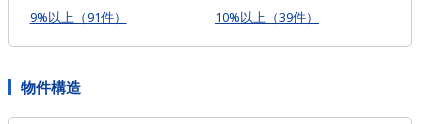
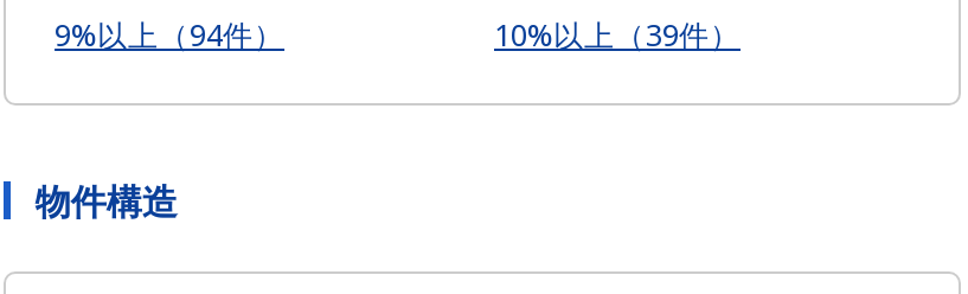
- 9%以上（91件）
+ 9%以上（94件）
